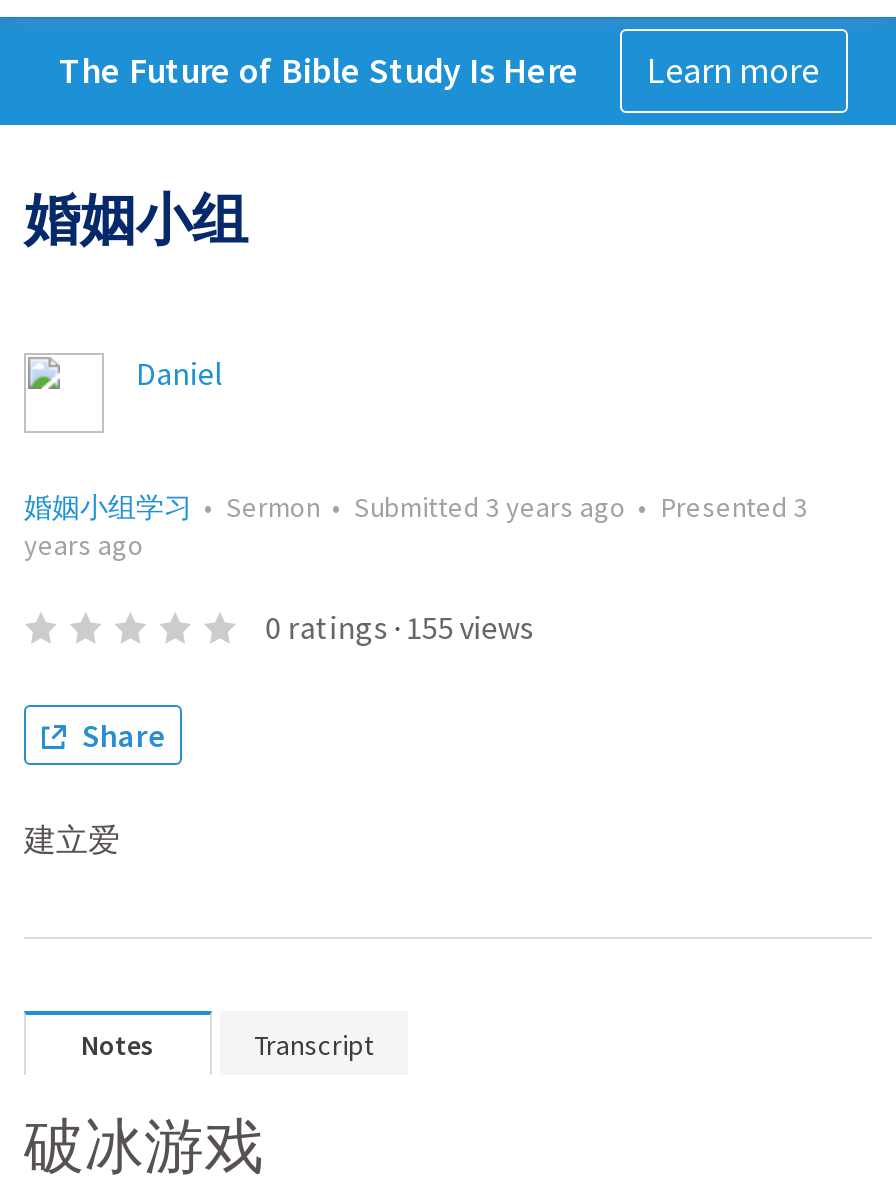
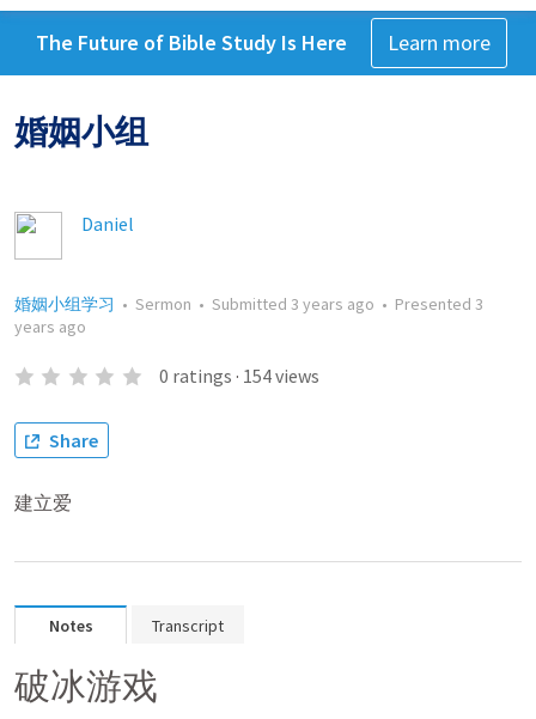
- 0 ratings · 155 views
+ 0 ratings · 154 views
